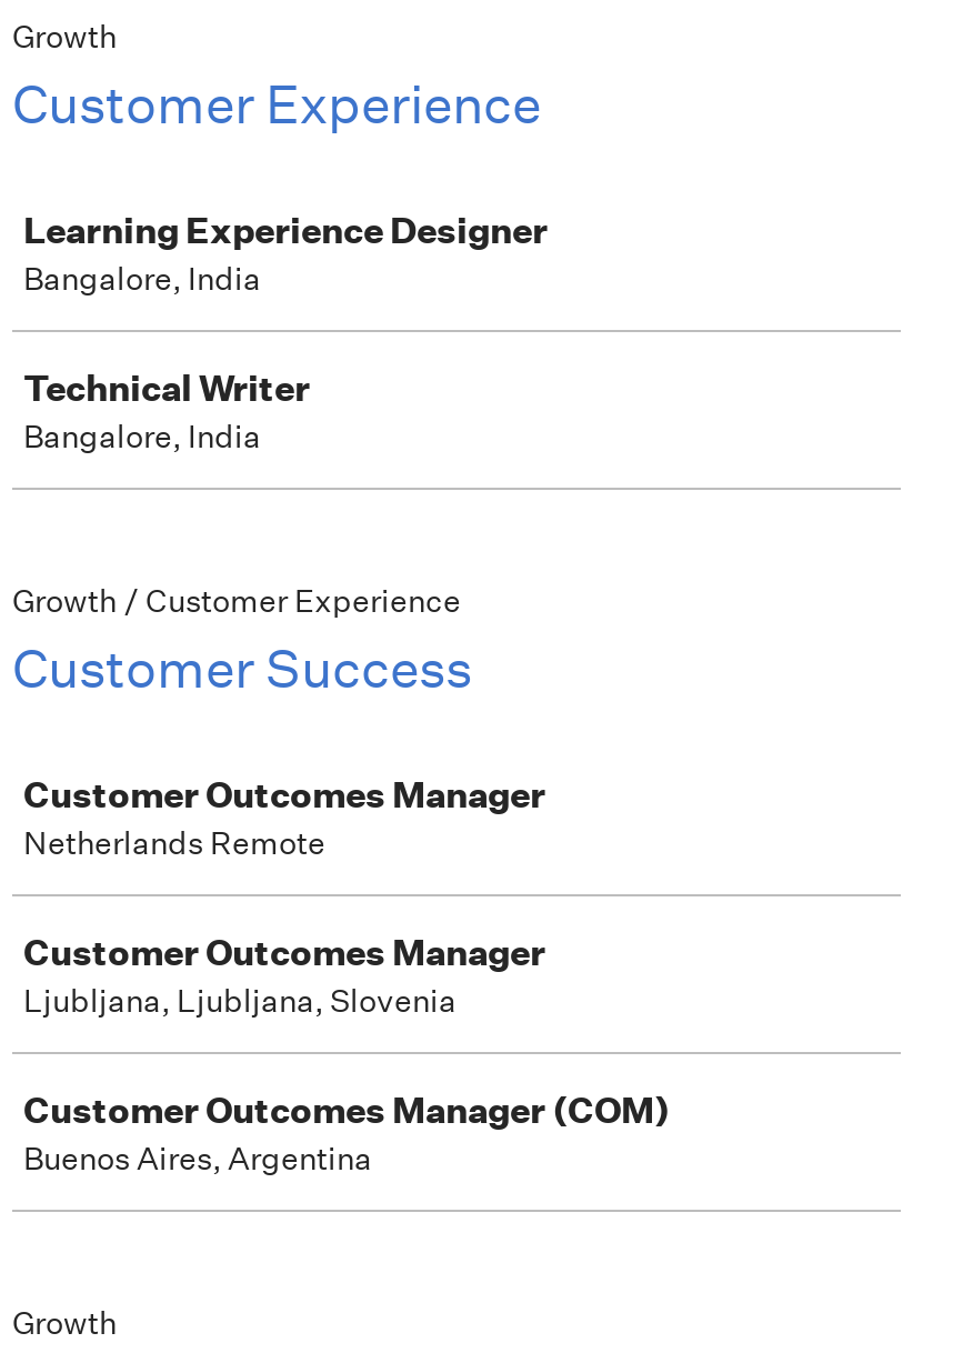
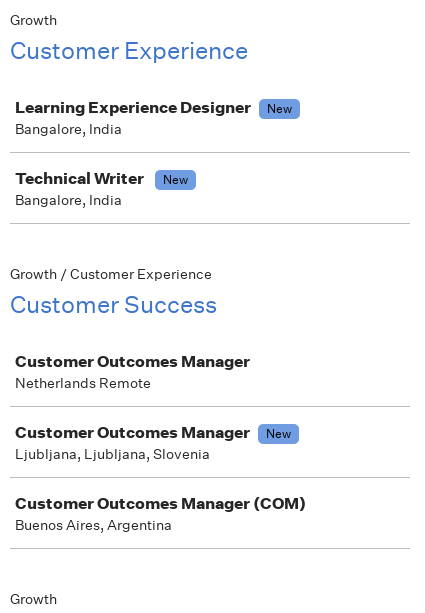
+ New

+ New

+ New
